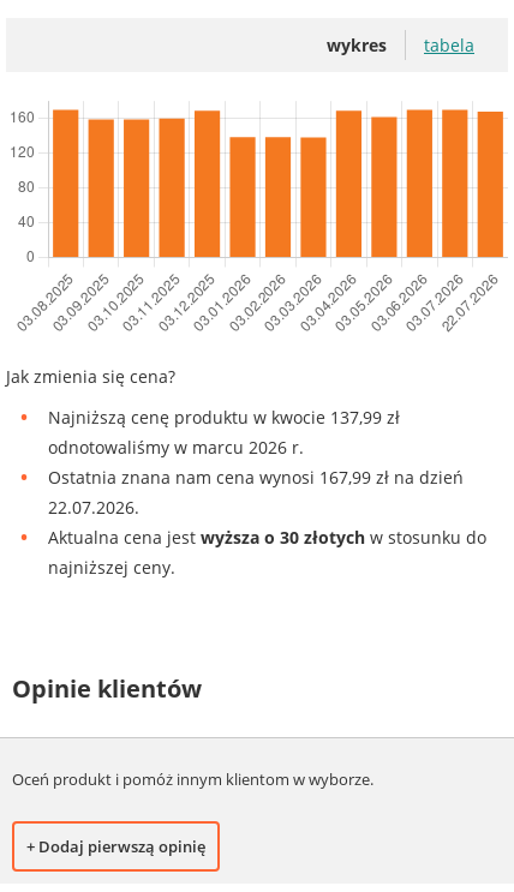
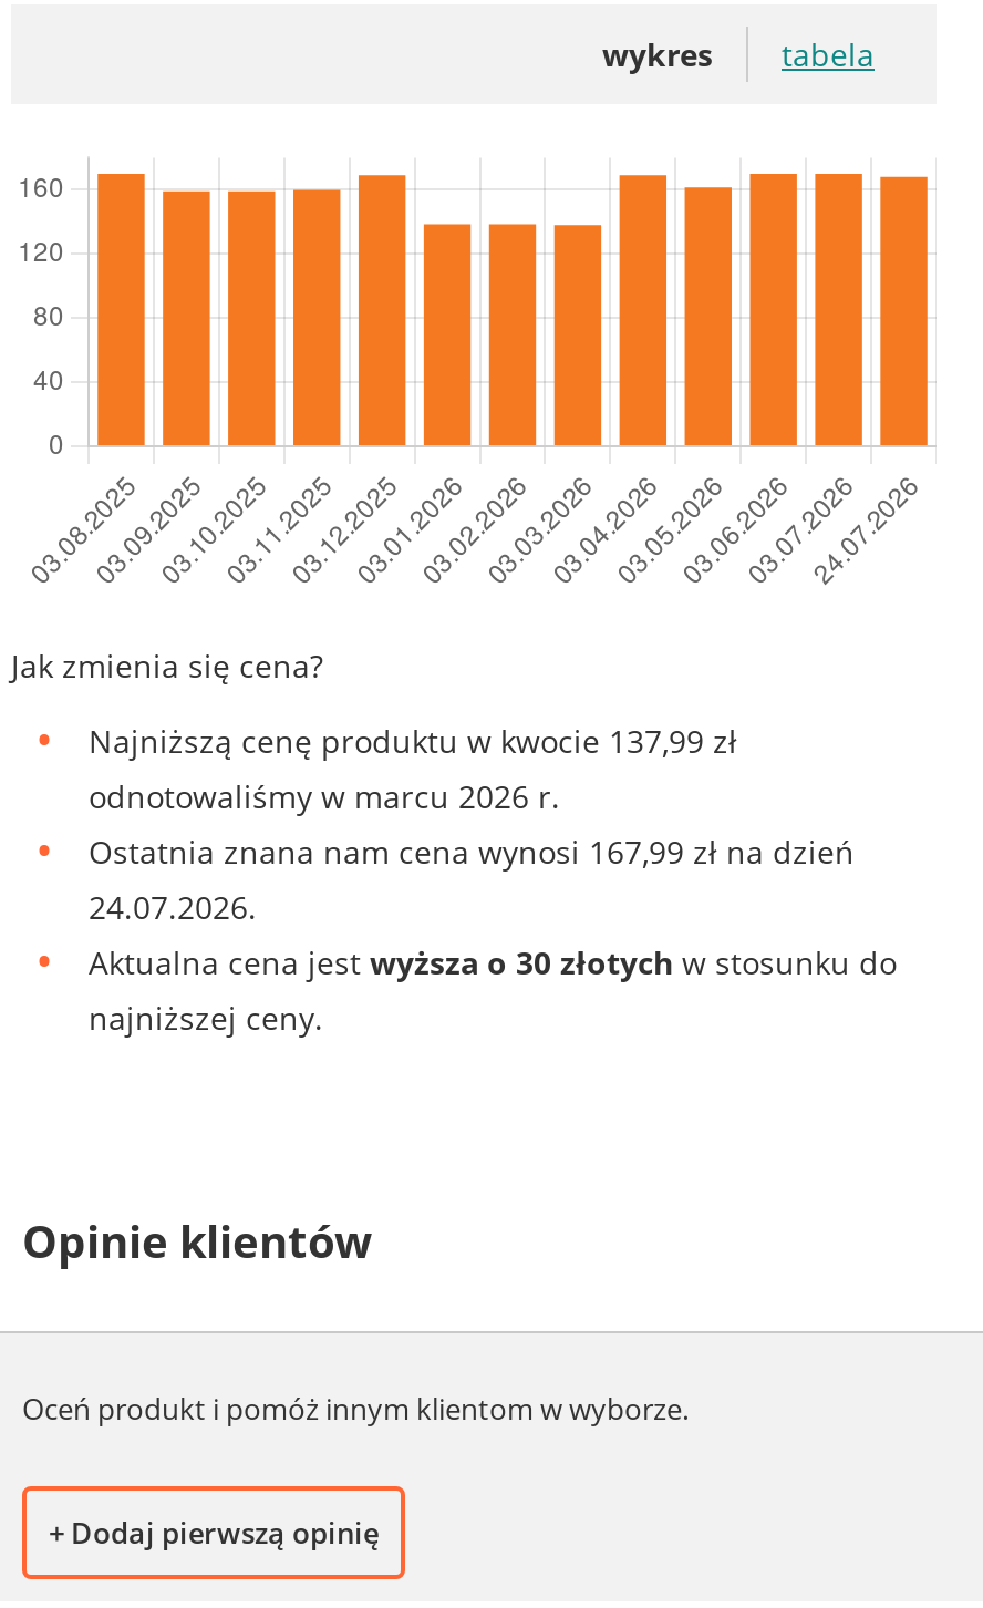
- 22.07.2026.
+ 24.07.2026.
